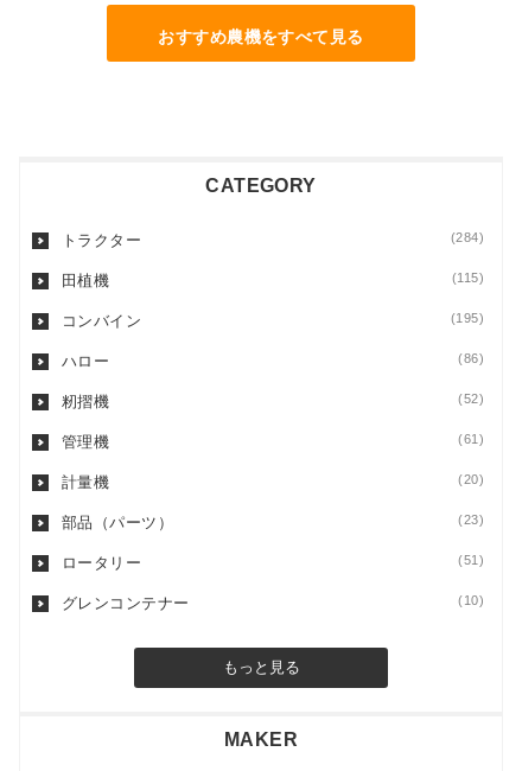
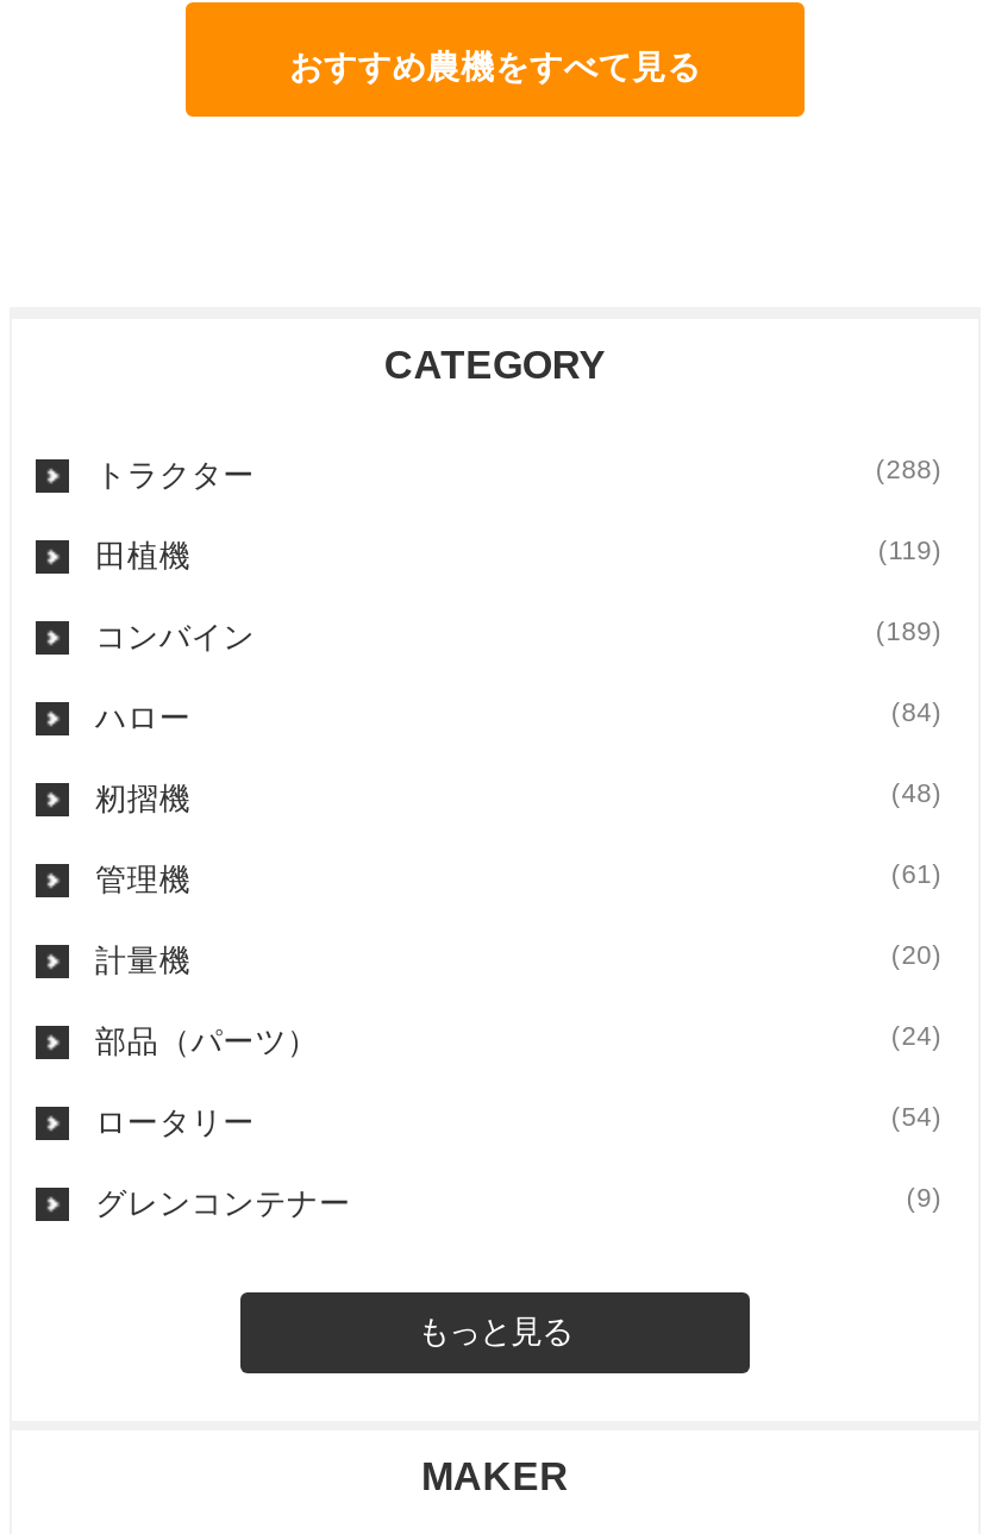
- (284)
+ (288)

- (115)
+ (119)

- (195)
+ (189)

- (86)
+ (84)

- (52)
+ (48)

- (23)
+ (24)

- (51)
+ (54)

- (10)
+ (9)
